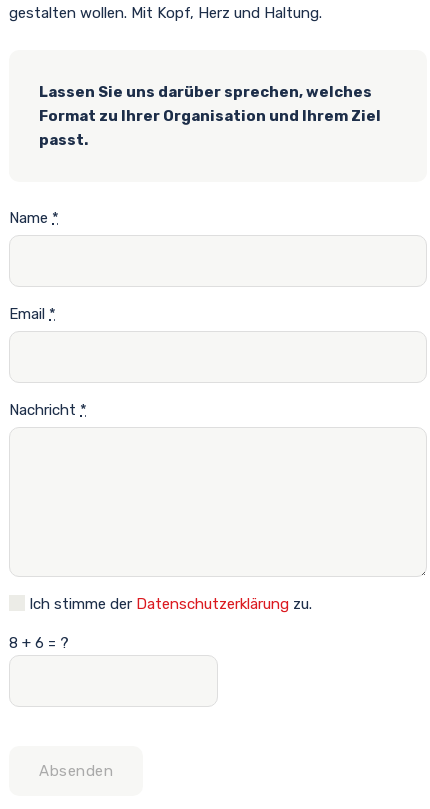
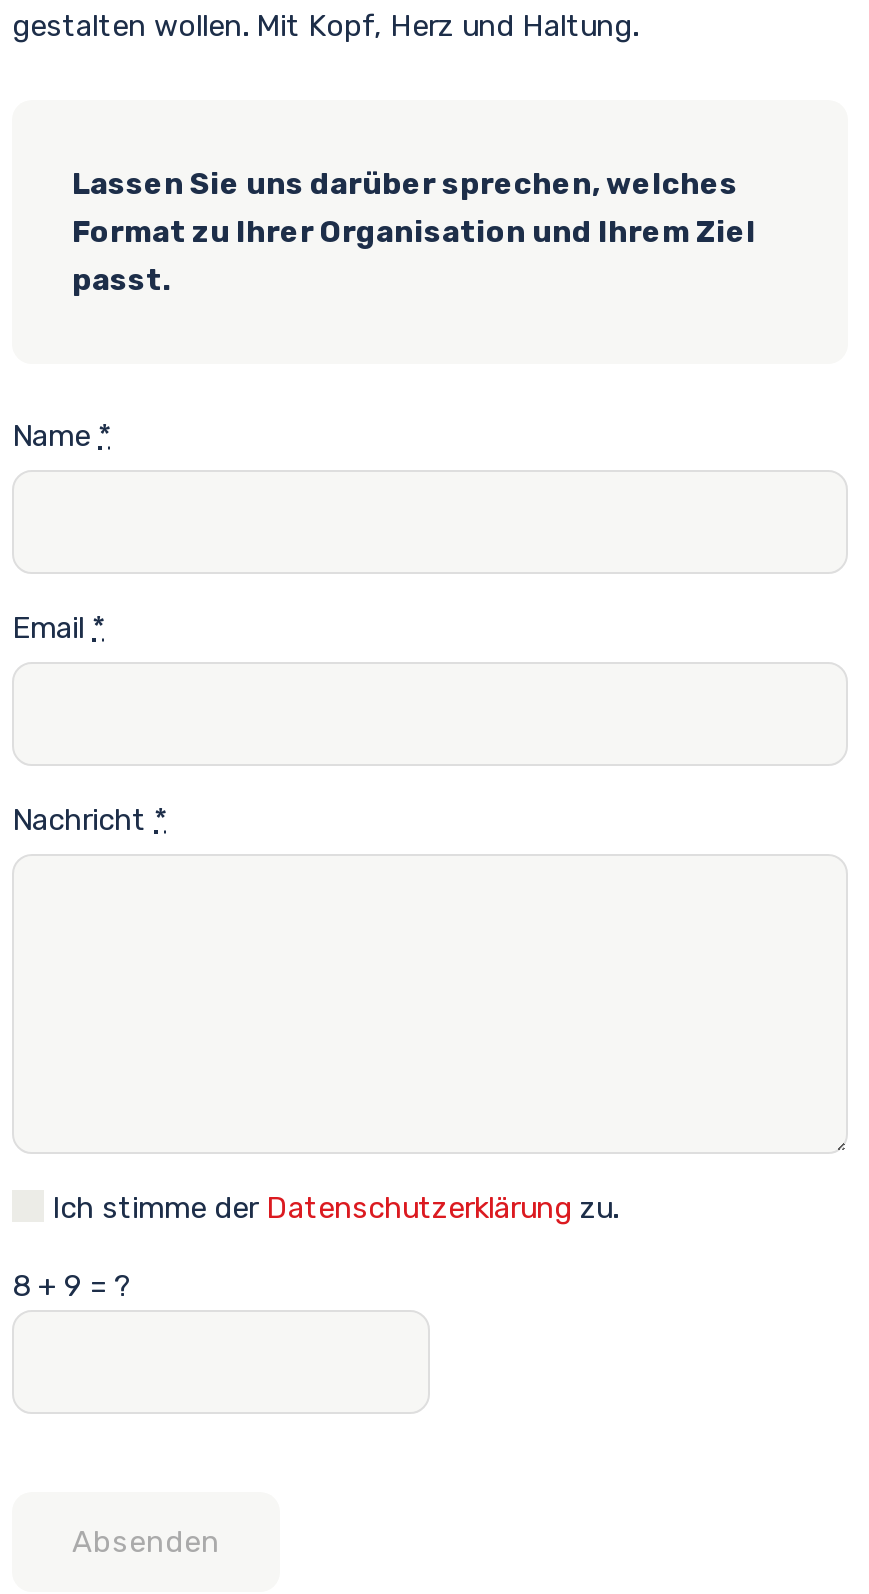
- 8 + 6 = ?
+ 8 + 9 = ?
